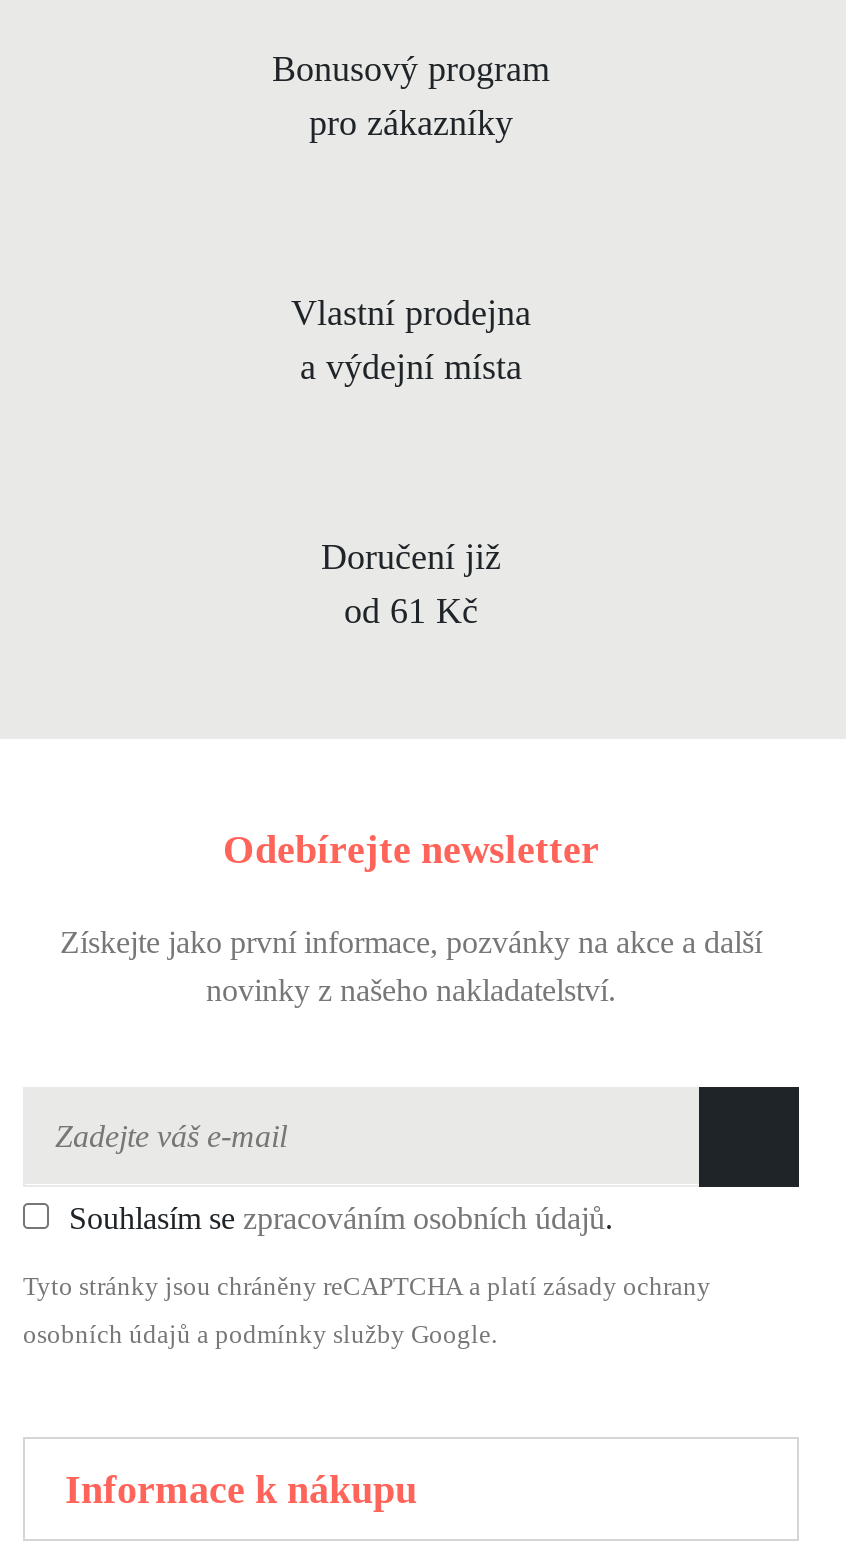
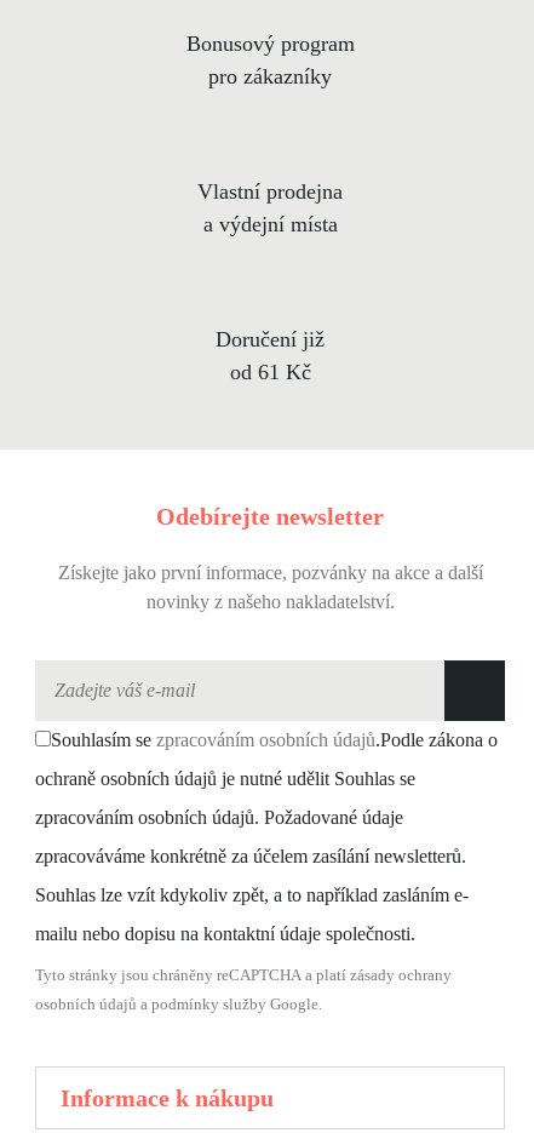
- Souhlasím se zpracováním osobních údajů.
+ Souhlasím se zpracováním osobních údajů.Podle zákona o
+ ochraně osobních údajů je nutné udělit Souhlas se
+ zpracováním osobních údajů. Požadované údaje
+ zpracováváme konkrétně za účelem zasílání newsletterů.
+ Souhlas lze vzít kdykoliv zpět, a to například zasláním e-
+ mailu nebo dopisu na kontaktní údaje společnosti.
